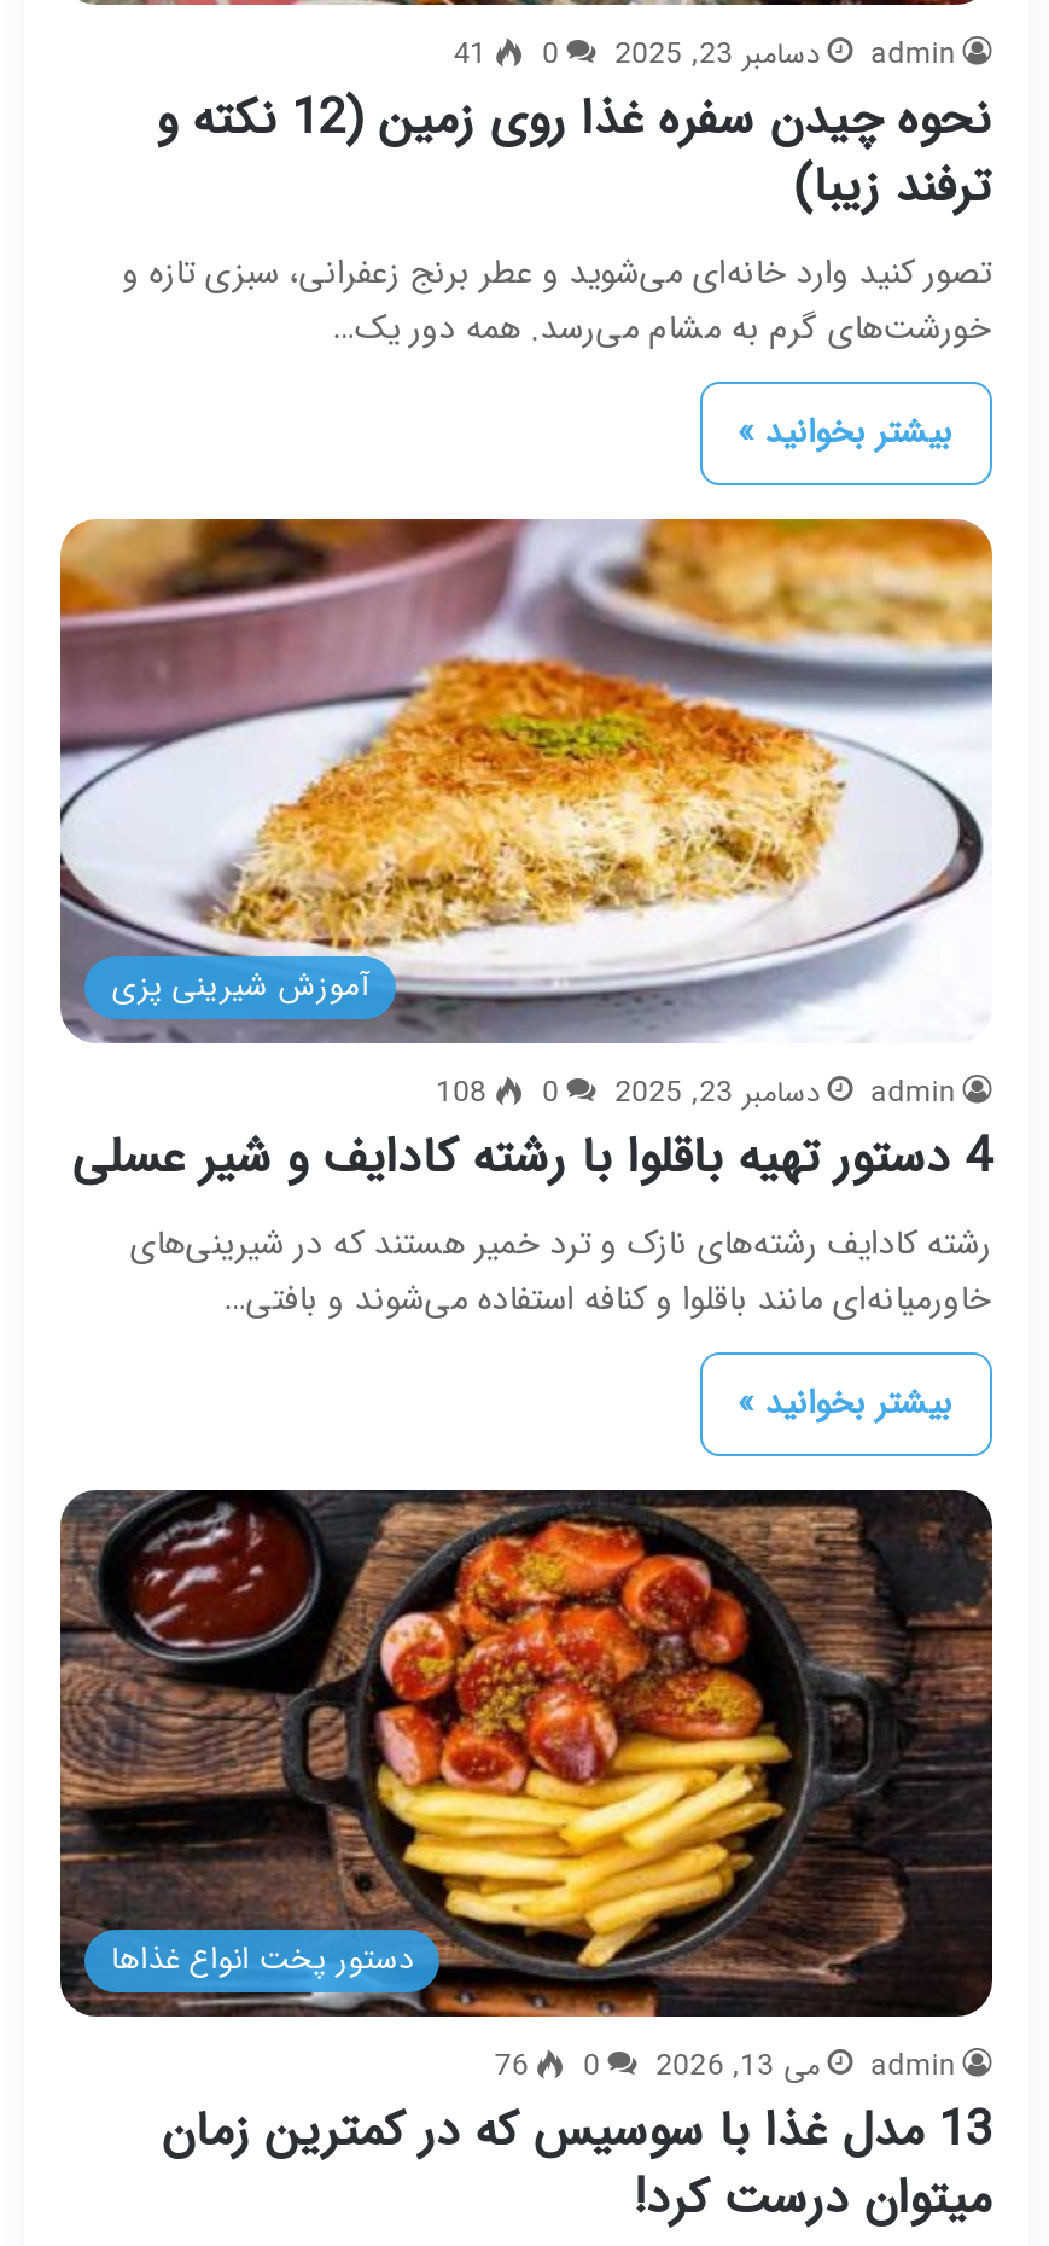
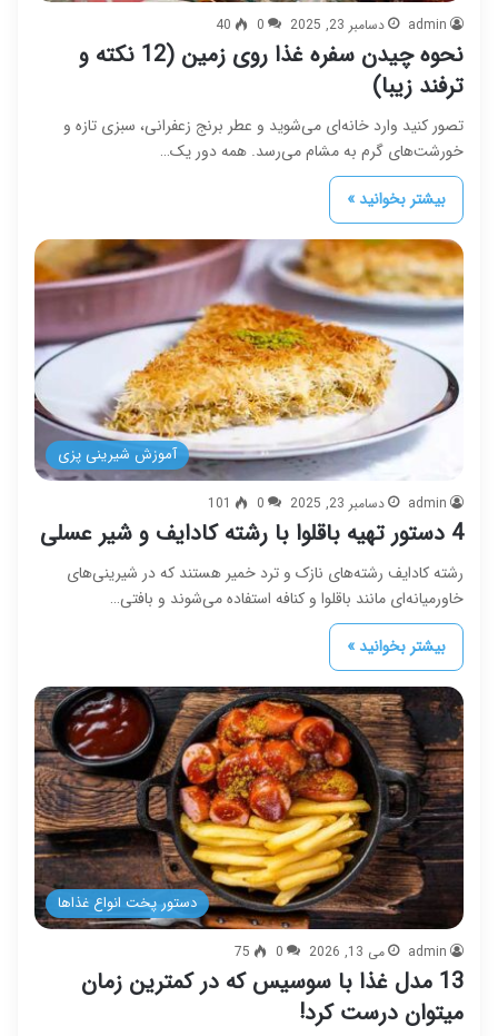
- 41 0
+ 40 0

- 108 0
+ 101 0

- 76 0
+ 75 0
